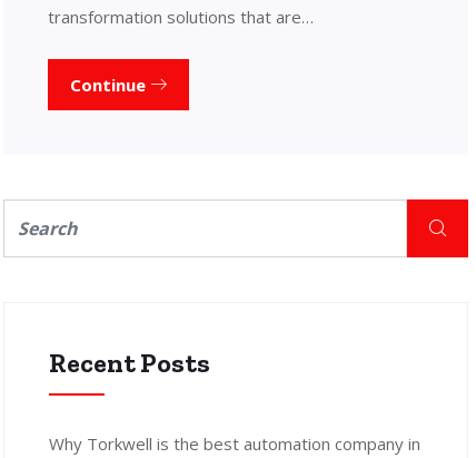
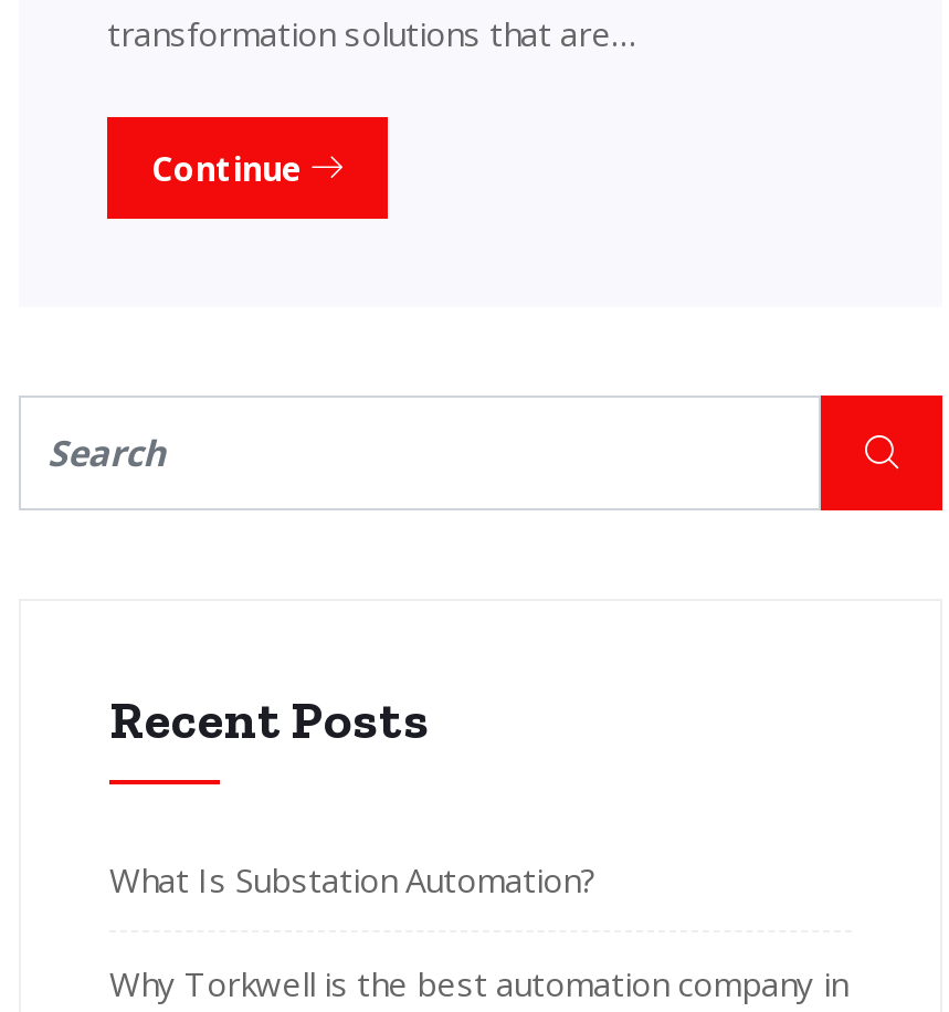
+ What Is Substation Automation?
